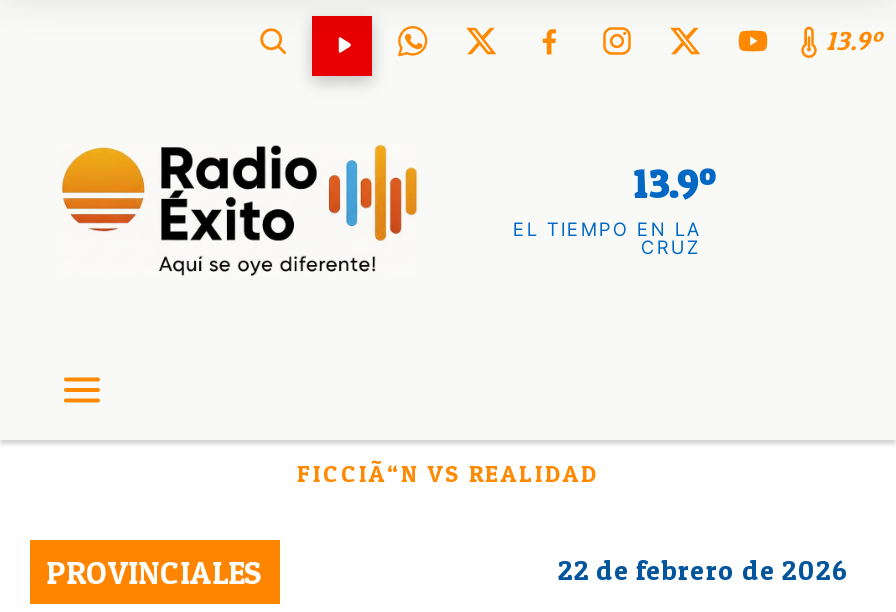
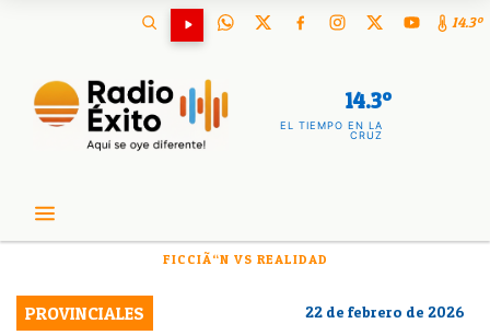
- 13.9º
+ 14.3º

- 13.9º
+ 14.3º
